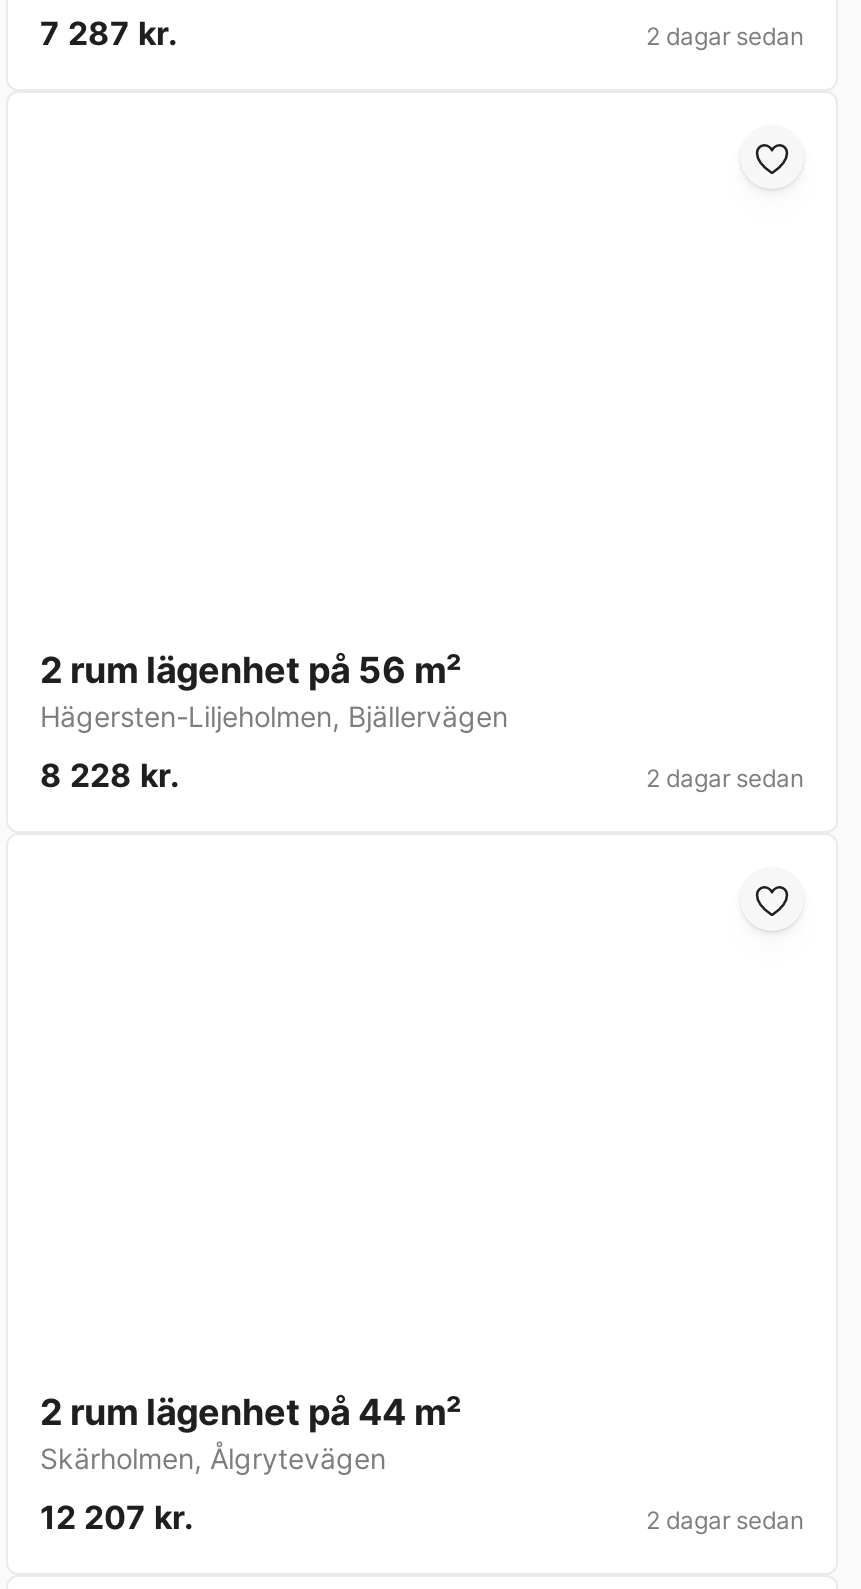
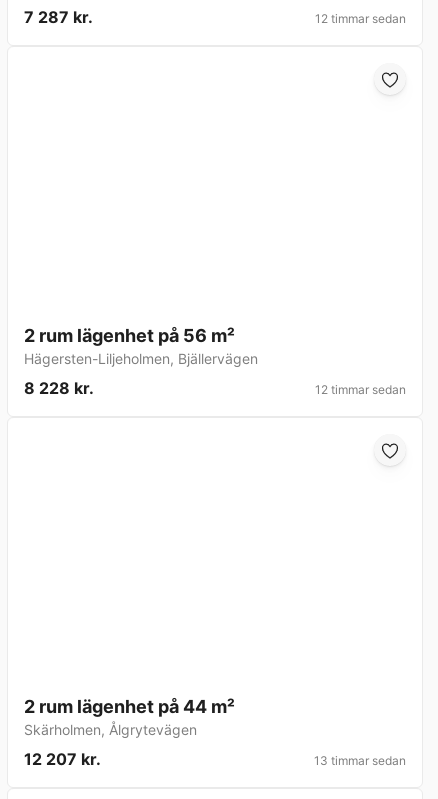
- 2 dagar sedan
+ 12 timmar sedan

- 2 dagar sedan
+ 12 timmar sedan

- 2 dagar sedan
+ 13 timmar sedan
